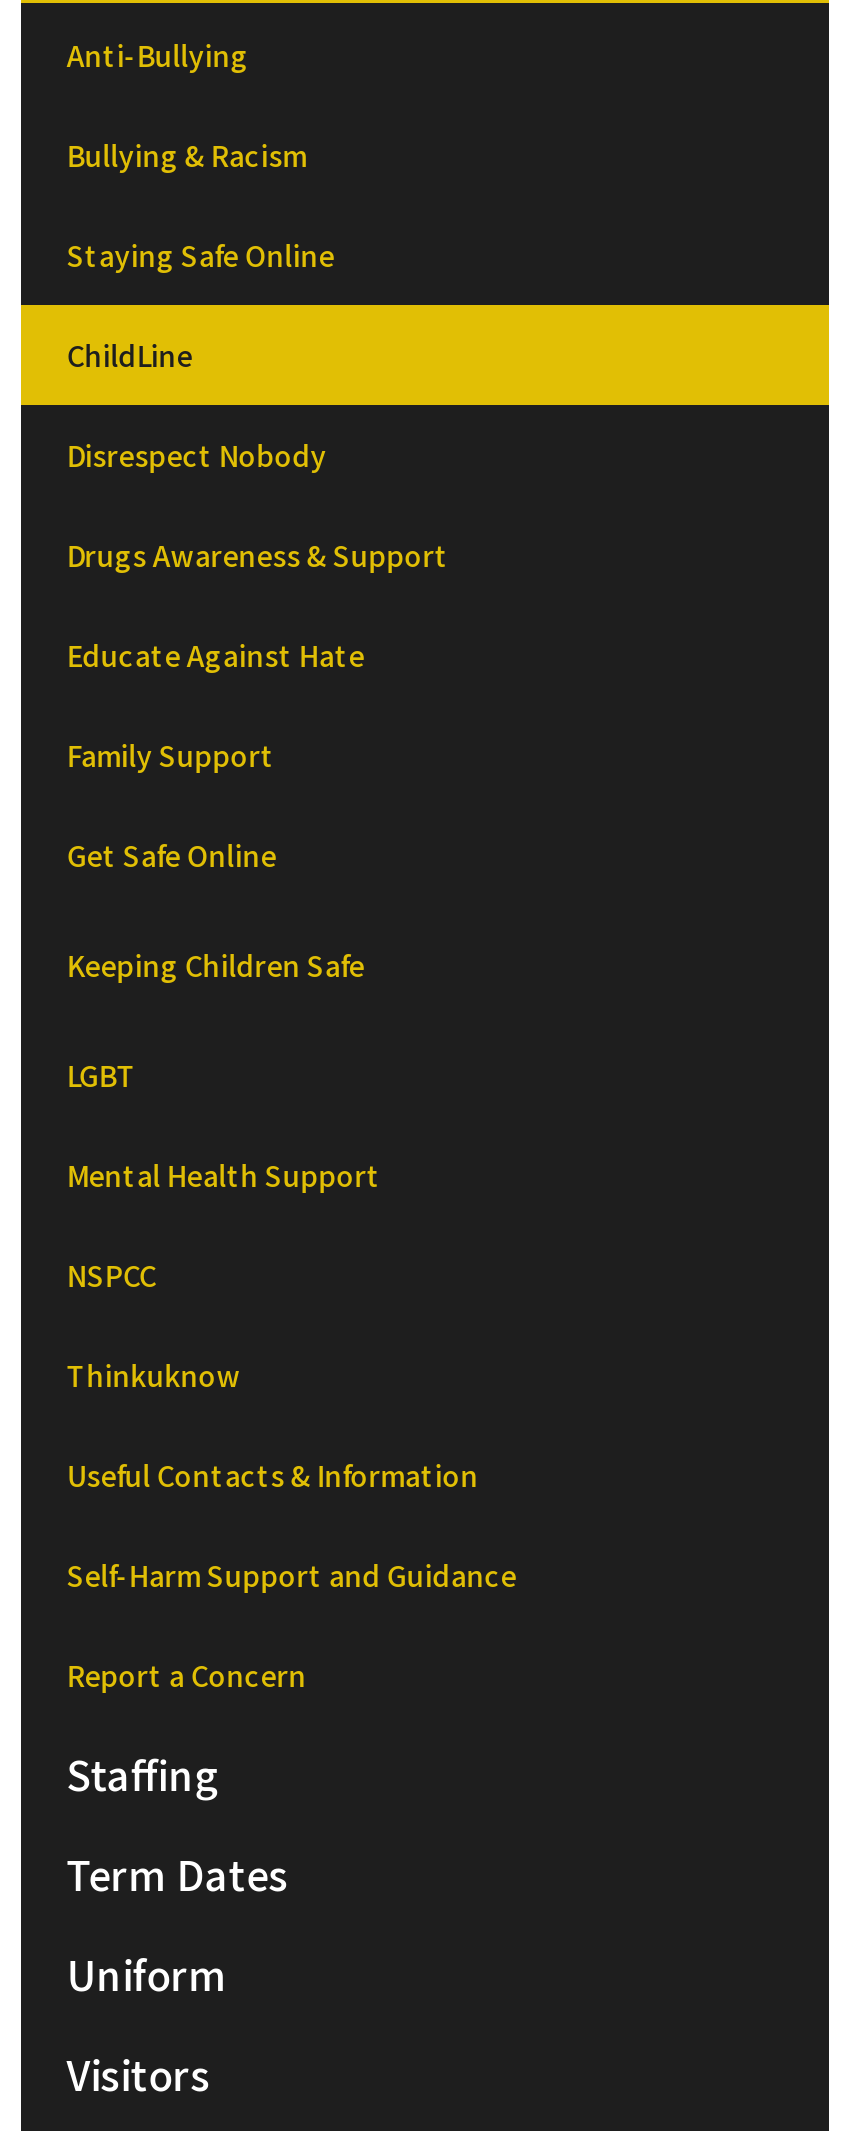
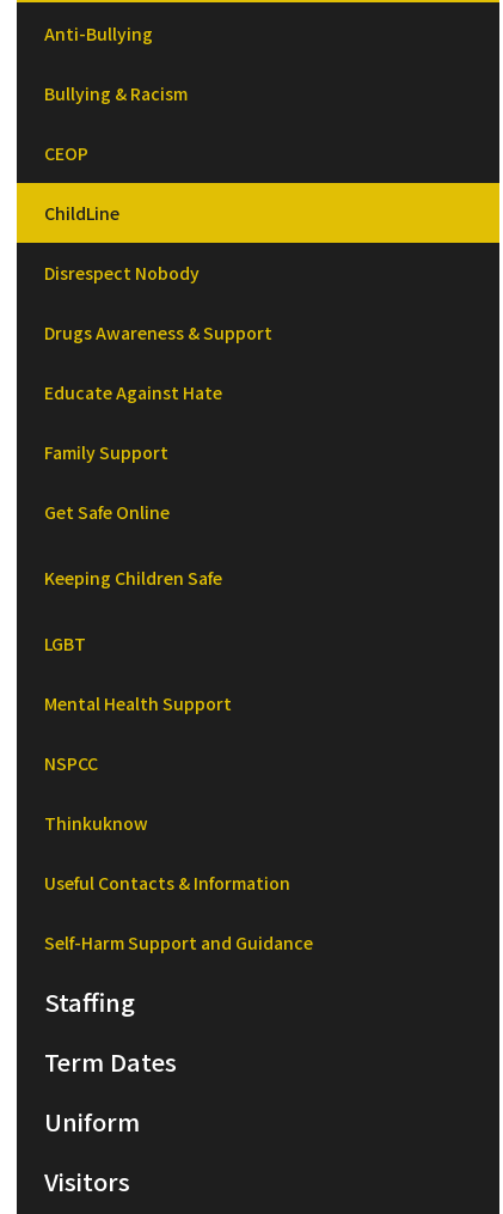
- Staying Safe Online
+ CEOP

- Report a Concern
